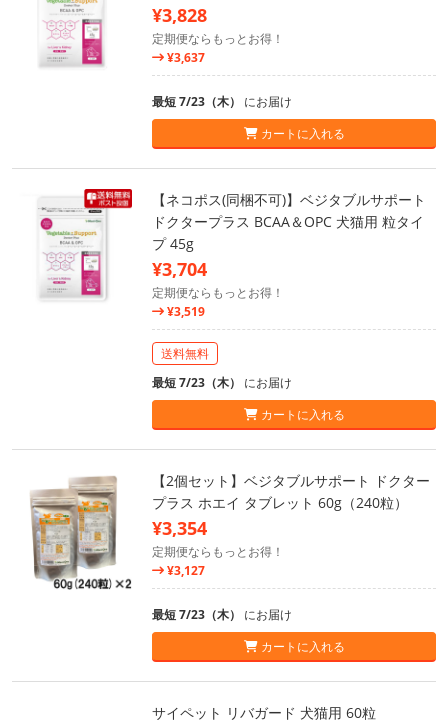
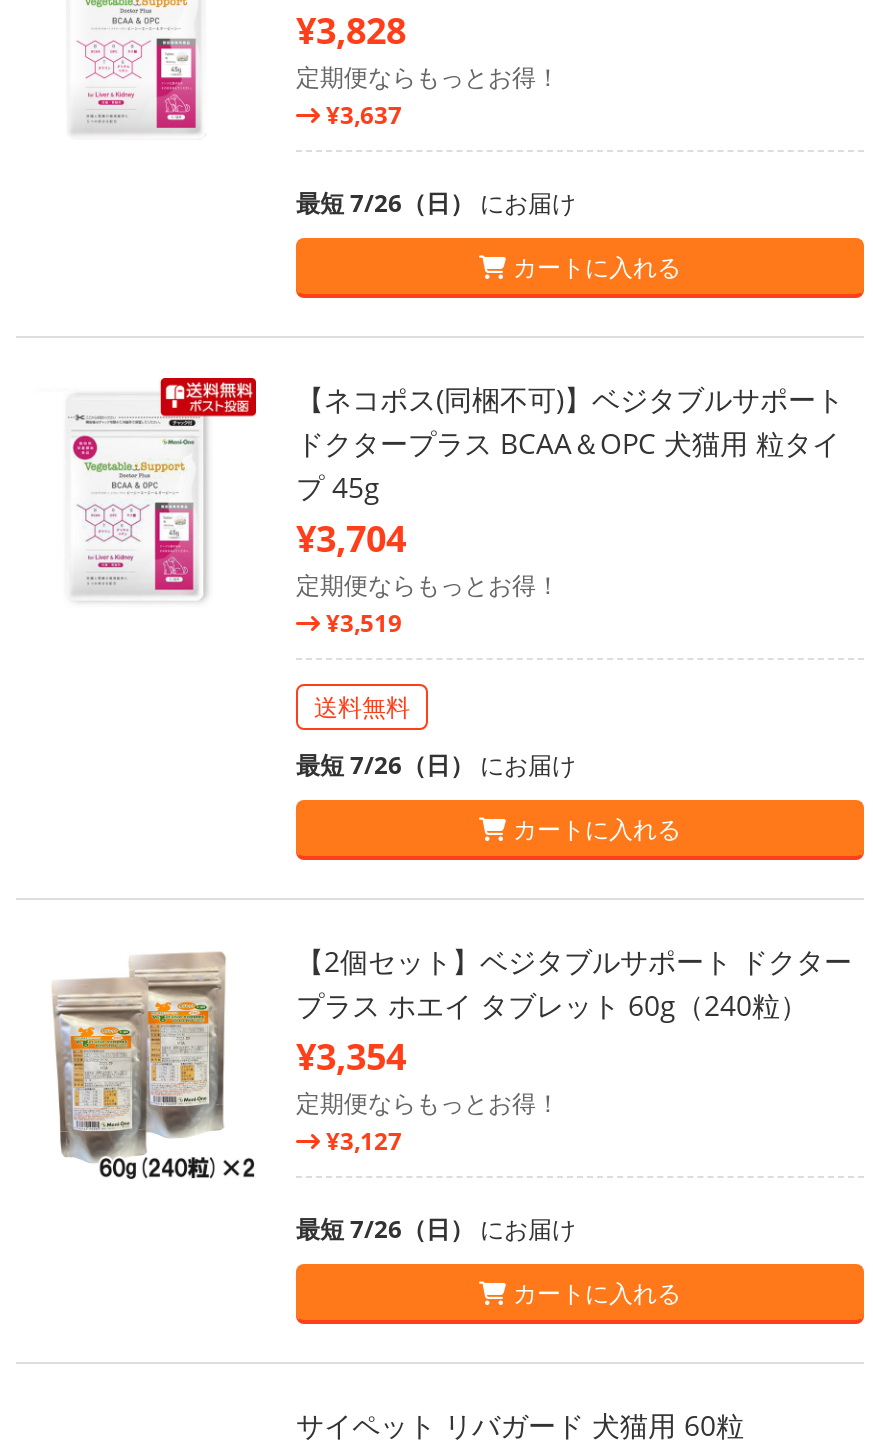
- 最短 7/23（木）にお届け
+ 最短 7/26（日）にお届け

- 最短 7/23（木）にお届け
+ 最短 7/26（日）にお届け

- 最短 7/23（木）にお届け
+ 最短 7/26（日）にお届け
